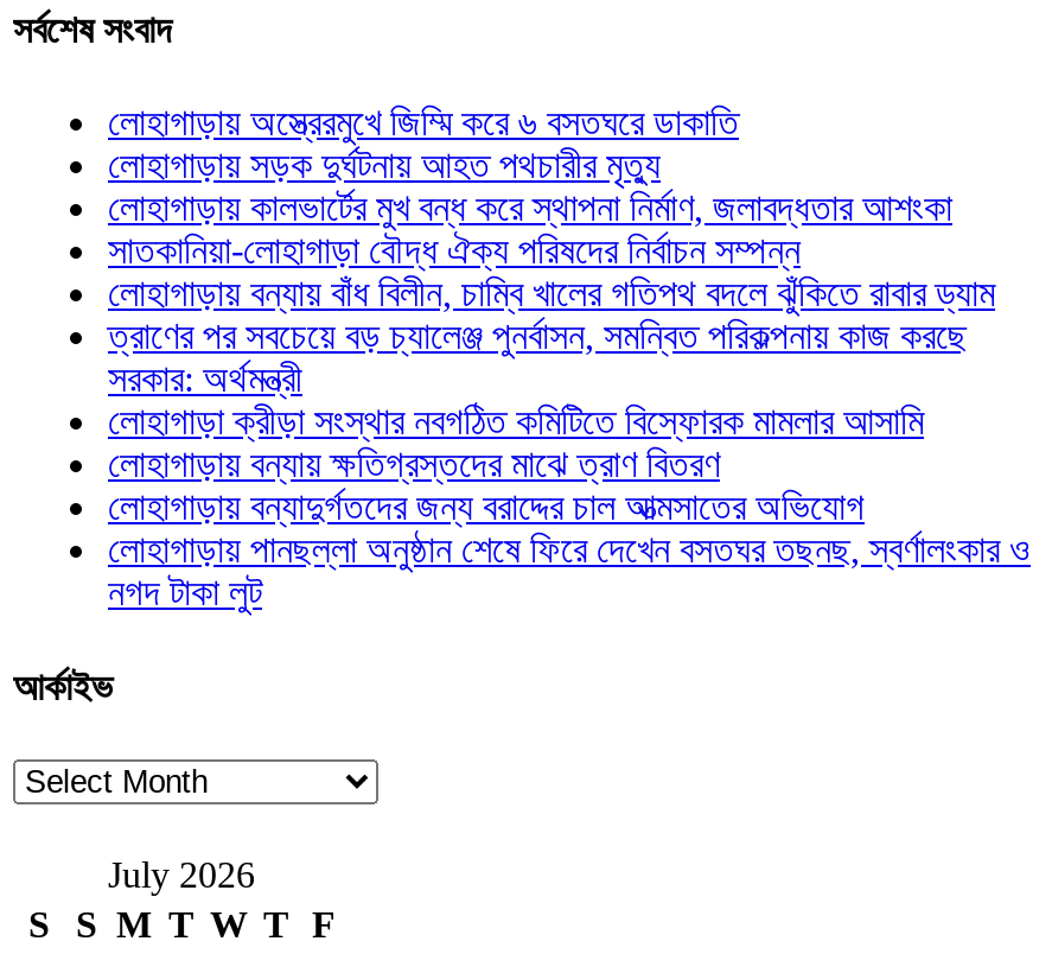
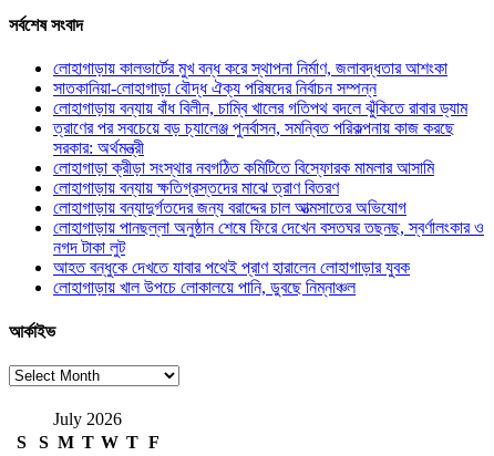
- লোহাগাড়ায় অস্ত্রেরমুখে জিম্মি করে ৬ বসতঘরে ডাকাতি
- লোহাগাড়ায় সড়ক দুর্ঘটনায় আহত পথচারীর মৃত্যু

moved up: লোহাগাড়ায় কালভার্টের মুখ বন্ধ করে স্থাপনা নির্মাণ, জলাবদ্ধতার আশংকা | সাতকানিয়া-লোহাগাড়া বৌদ্ধ ঐক্য পরিষদের নির্বাচন সম্পন্ন | লোহাগাড়ায় বন্যায় বাঁধ বিলীন, চাম্বি খালের গতিপথ বদলে ঝুঁকিতে রাবার ড্যাম | ... | লোহাগাড়ায় পানছল্লা অনুষ্ঠান শেষে ফিরে দেখেন বসতঘর তছনছ, স্বর্ণালংকার ও | নগদ টাকা লুট

+ আহত বন্ধুকে দেখতে যাবার পথেই প্রাণ হারালেন লোহাগাড়ার যুবক
+ লোহাগাড়ায় খাল উপচে লোকালয়ে পানি, ডুবছে নিম্নাঞ্চল
